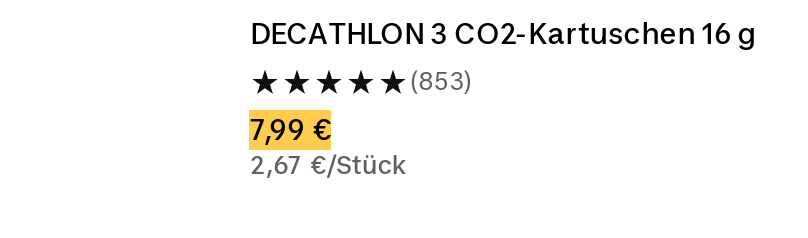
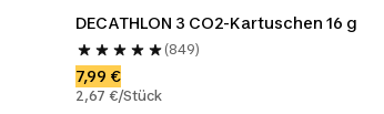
- (853)
+ (849)
